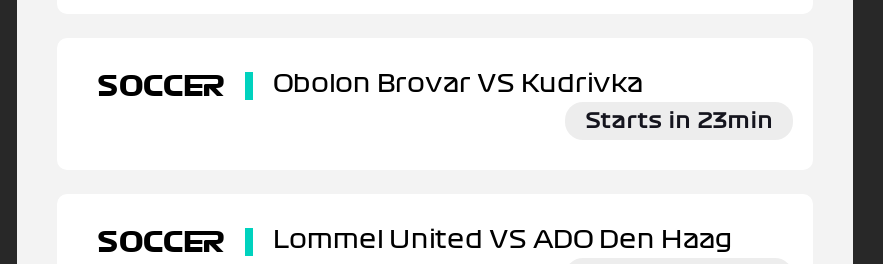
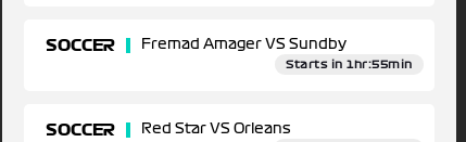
- Obolon Brovar VS Kudrivka
+ Fremad Amager VS Sundby

- Starts in 23min
+ Starts in 1hr:55min

- Lommel United VS ADO Den Haag
+ Red Star VS Orleans
